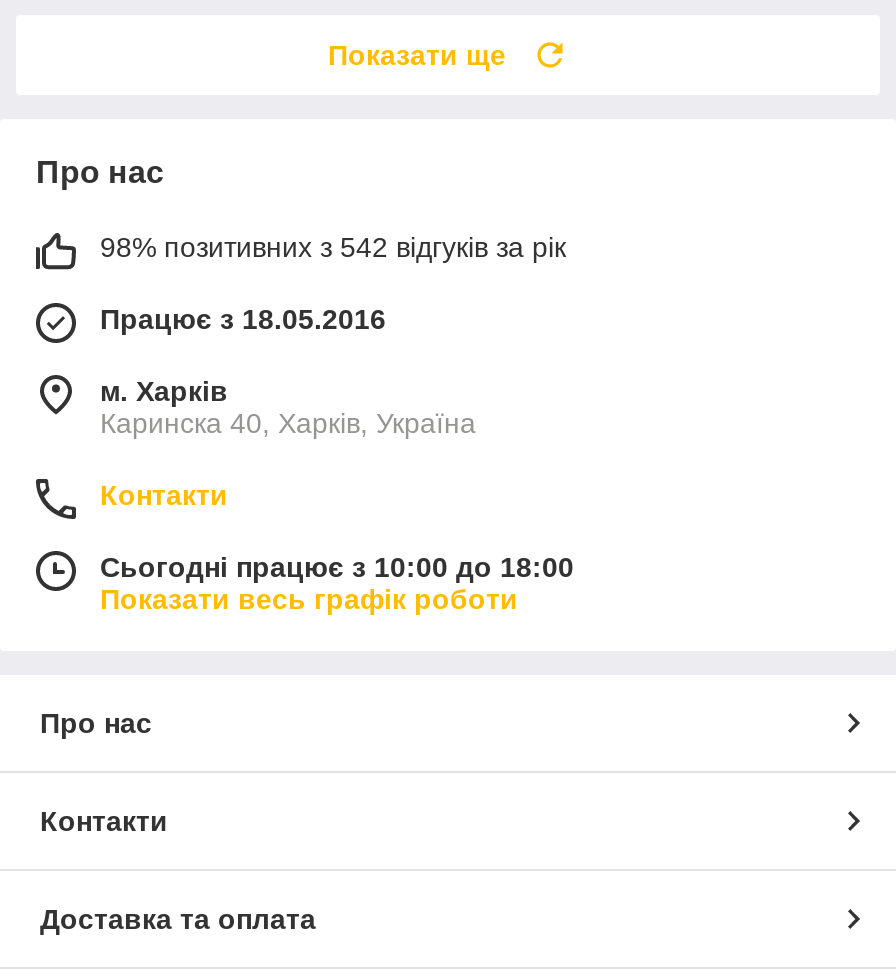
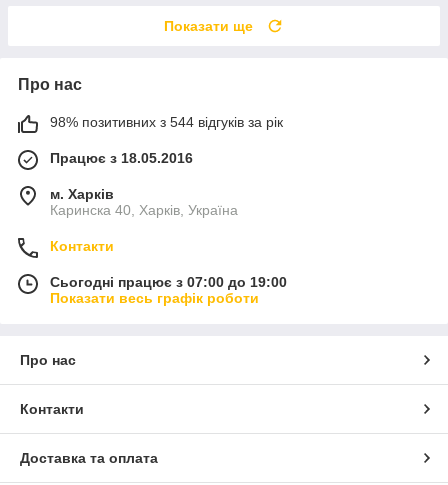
- 98% позитивних з 542 відгуків за рік
+ 98% позитивних з 544 відгуків за рік

- Сьогодні працює з 10:00 до 18:00
+ Сьогодні працює з 07:00 до 19:00
